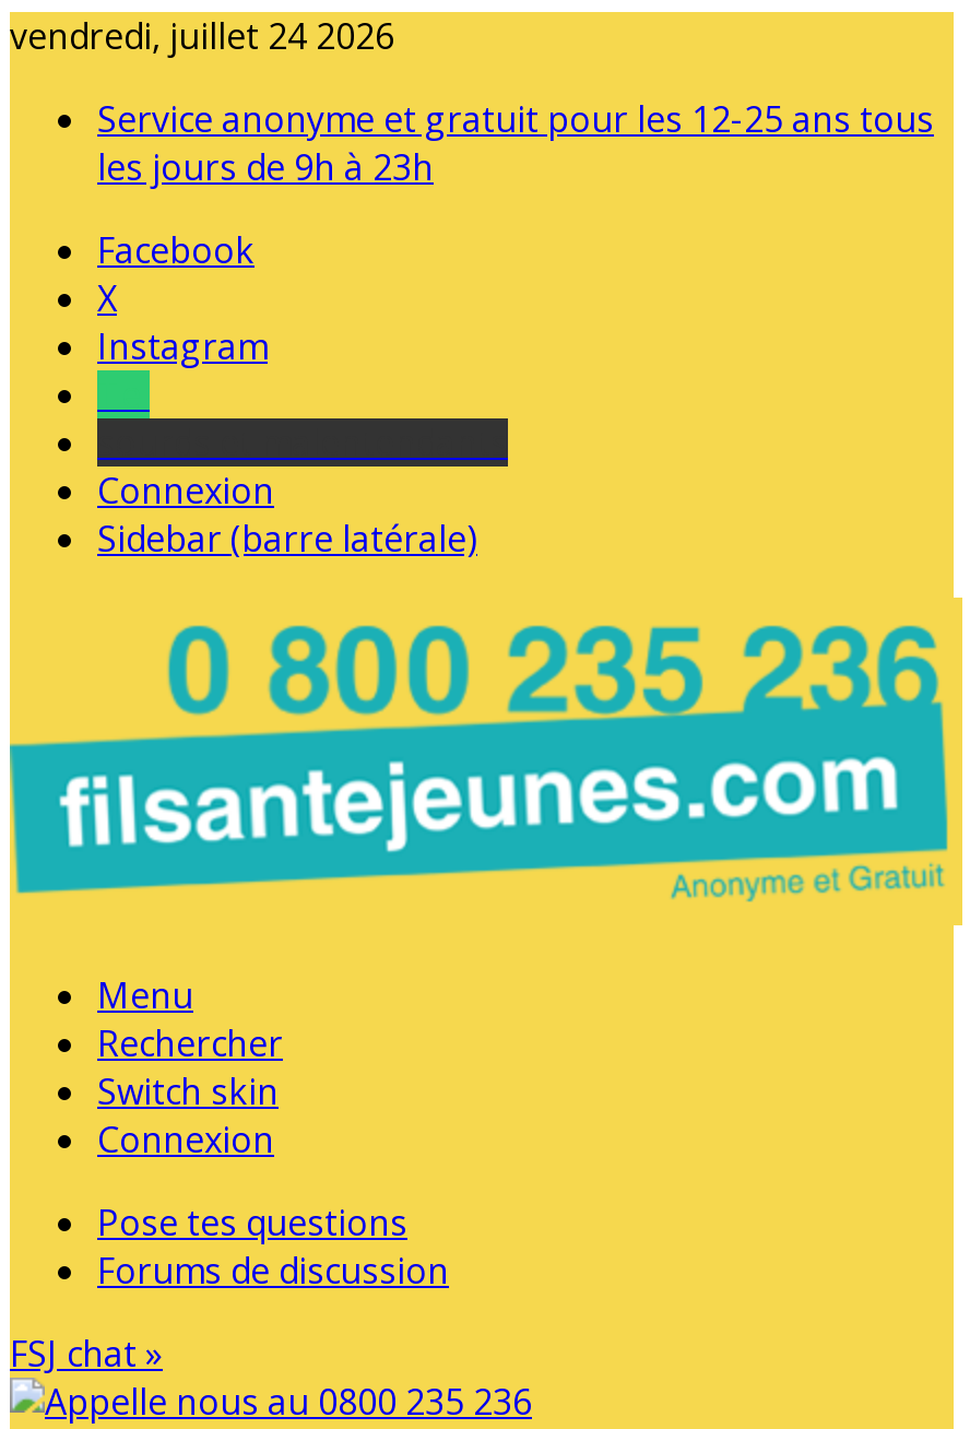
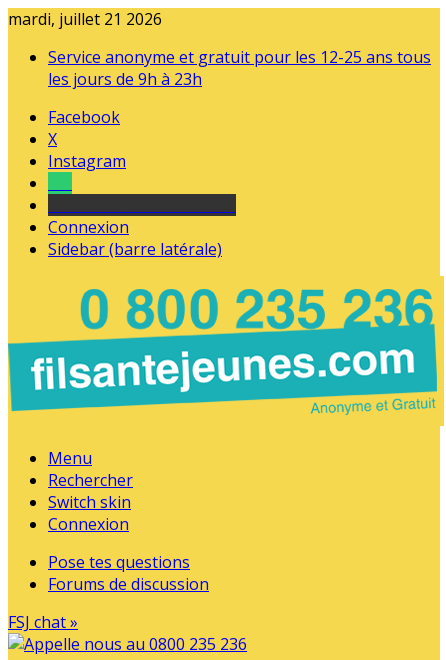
- vendredi, juillet 24 2026
+ mardi, juillet 21 2026
